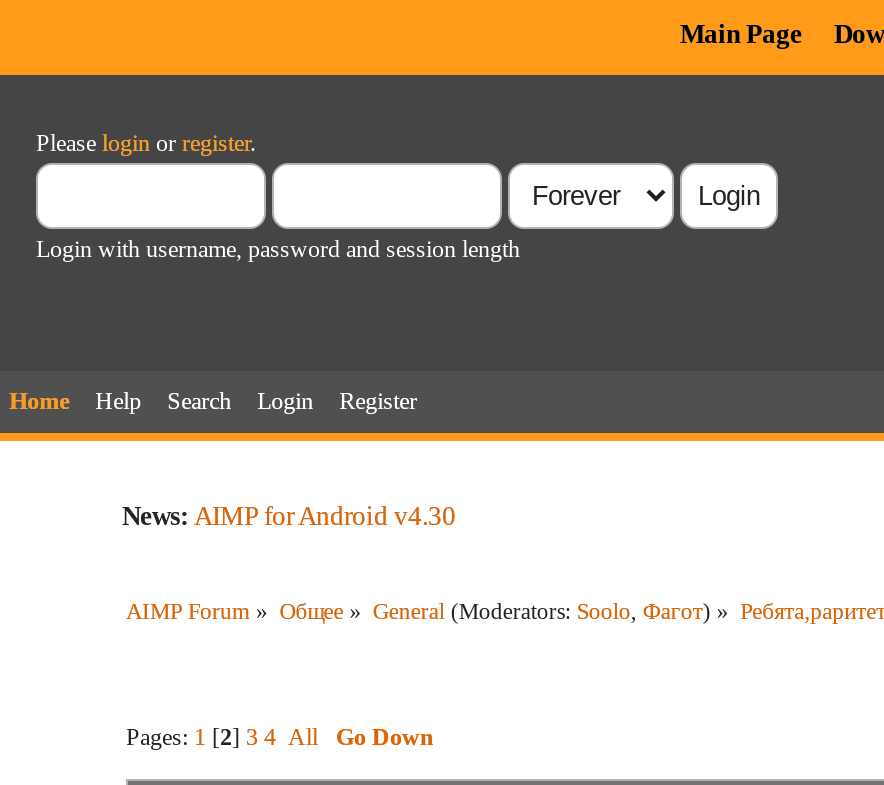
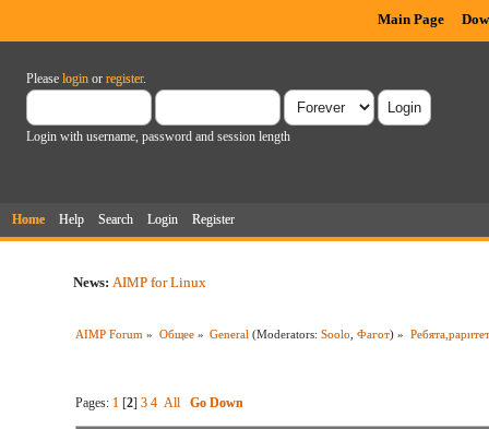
- News: AIMP for Android v4.30
+ News: AIMP for Linux
